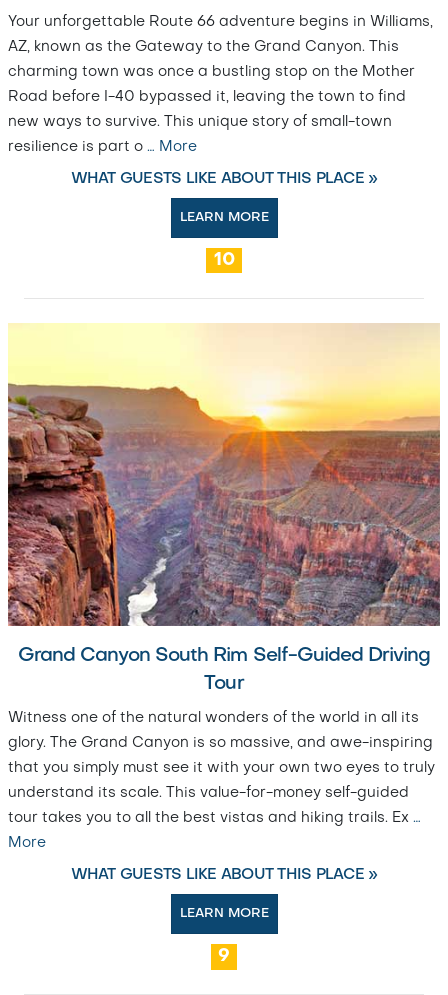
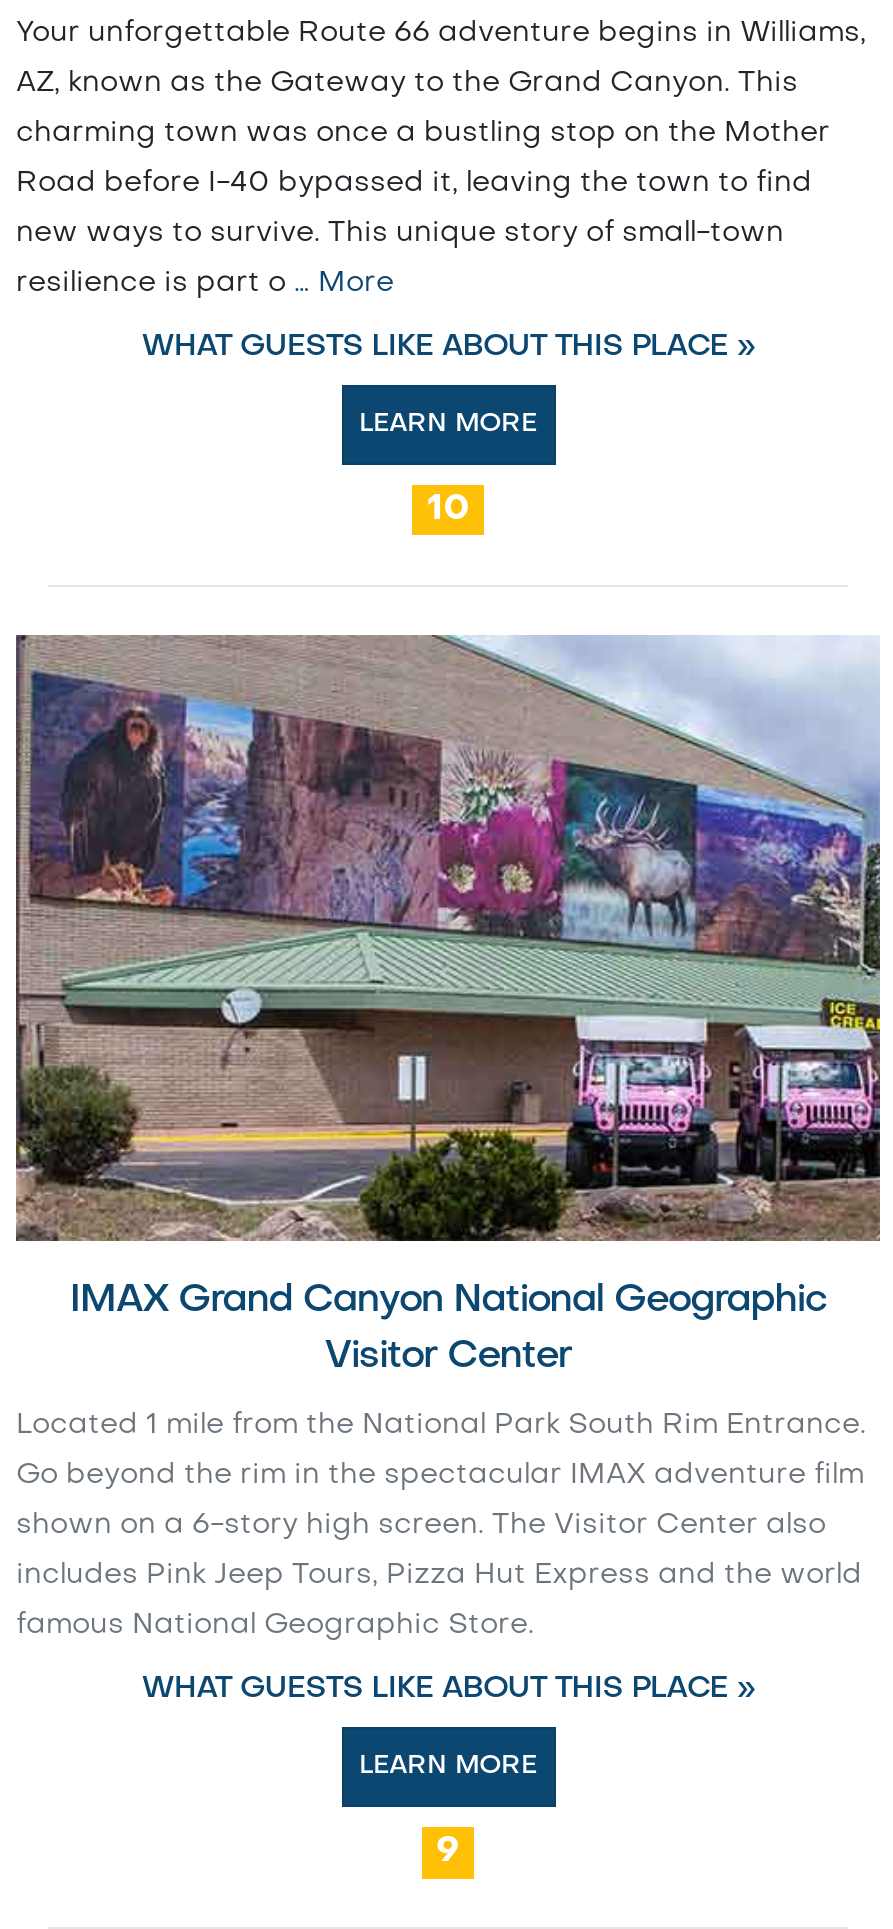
- [image]
- Grand Canyon South Rim Self-Guided Driving
- Tour
- Witness one of the natural wonders of the world in all its
- glory. The Grand Canyon is so massive, and awe-inspiring
- that you simply must see it with your own two eyes to truly
- understand its scale. This value-for-money self-guided
- tour takes you to all the best vistas and hiking trails. Ex …
- More
+ [image]
+ IMAX Grand Canyon National Geographic
+ Visitor Center
+ Located 1 mile from the National Park South Rim Entrance.
+ Go beyond the rim in the spectacular IMAX adventure film
+ shown on a 6-story high screen. The Visitor Center also
+ includes Pink Jeep Tours, Pizza Hut Express and the world
+ famous National Geographic Store.
